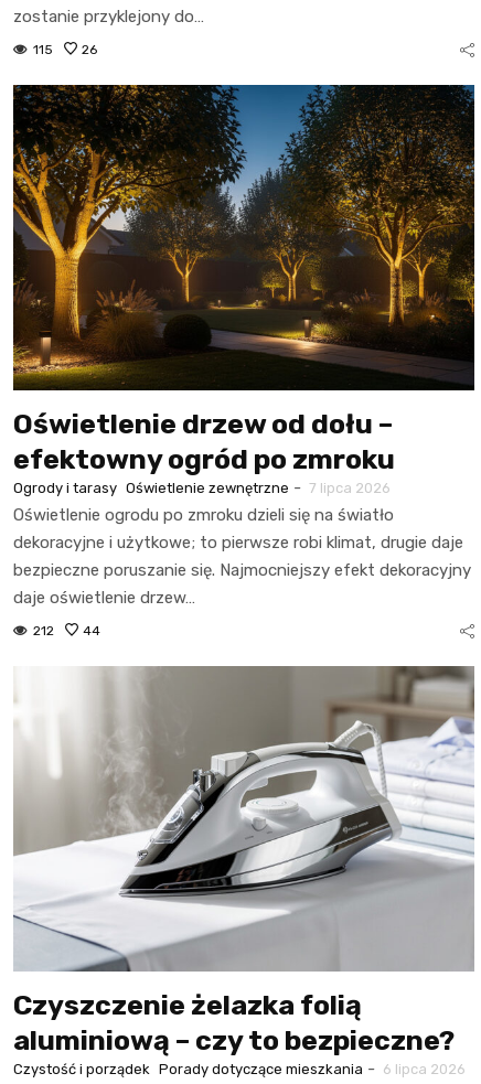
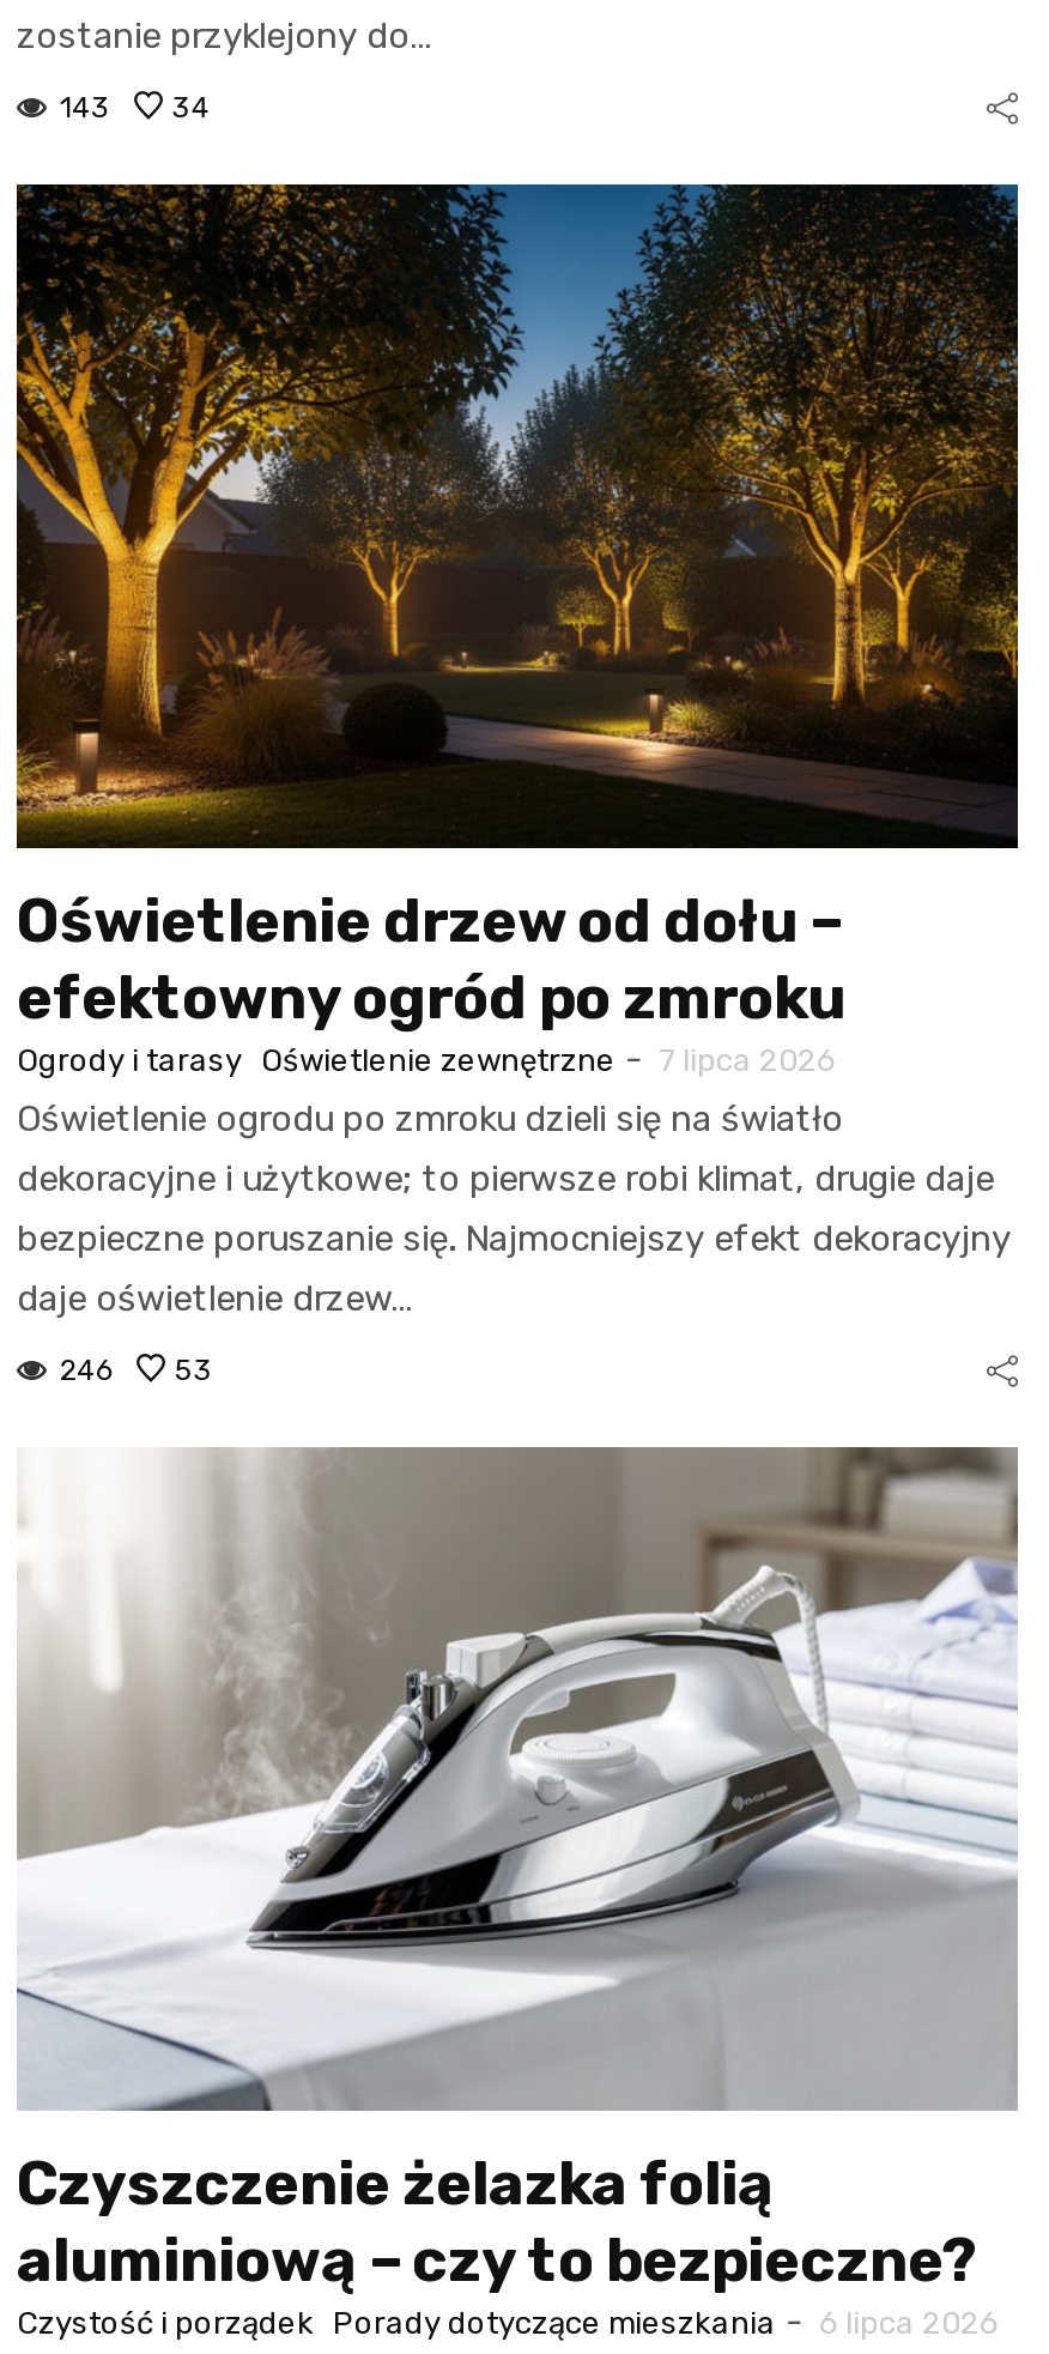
- 115
+ 143

- 26
+ 34

- 212
+ 246

- 44
+ 53
